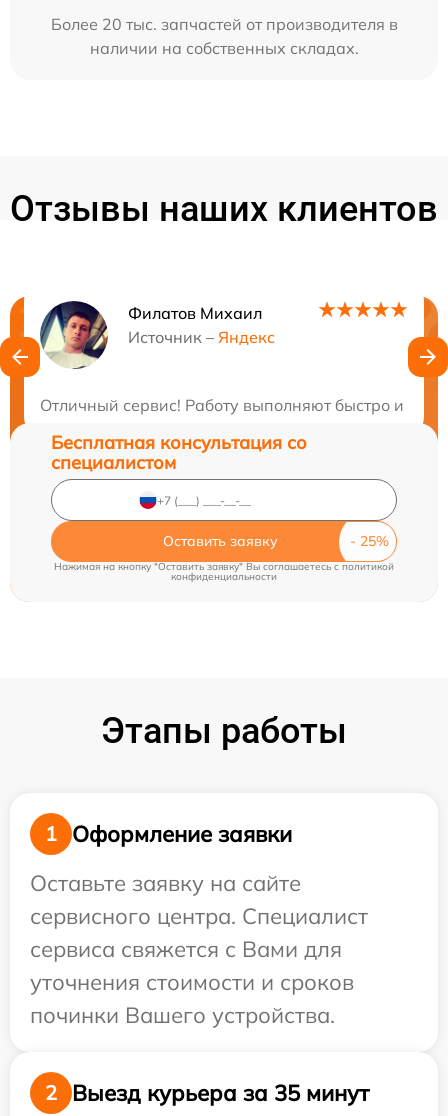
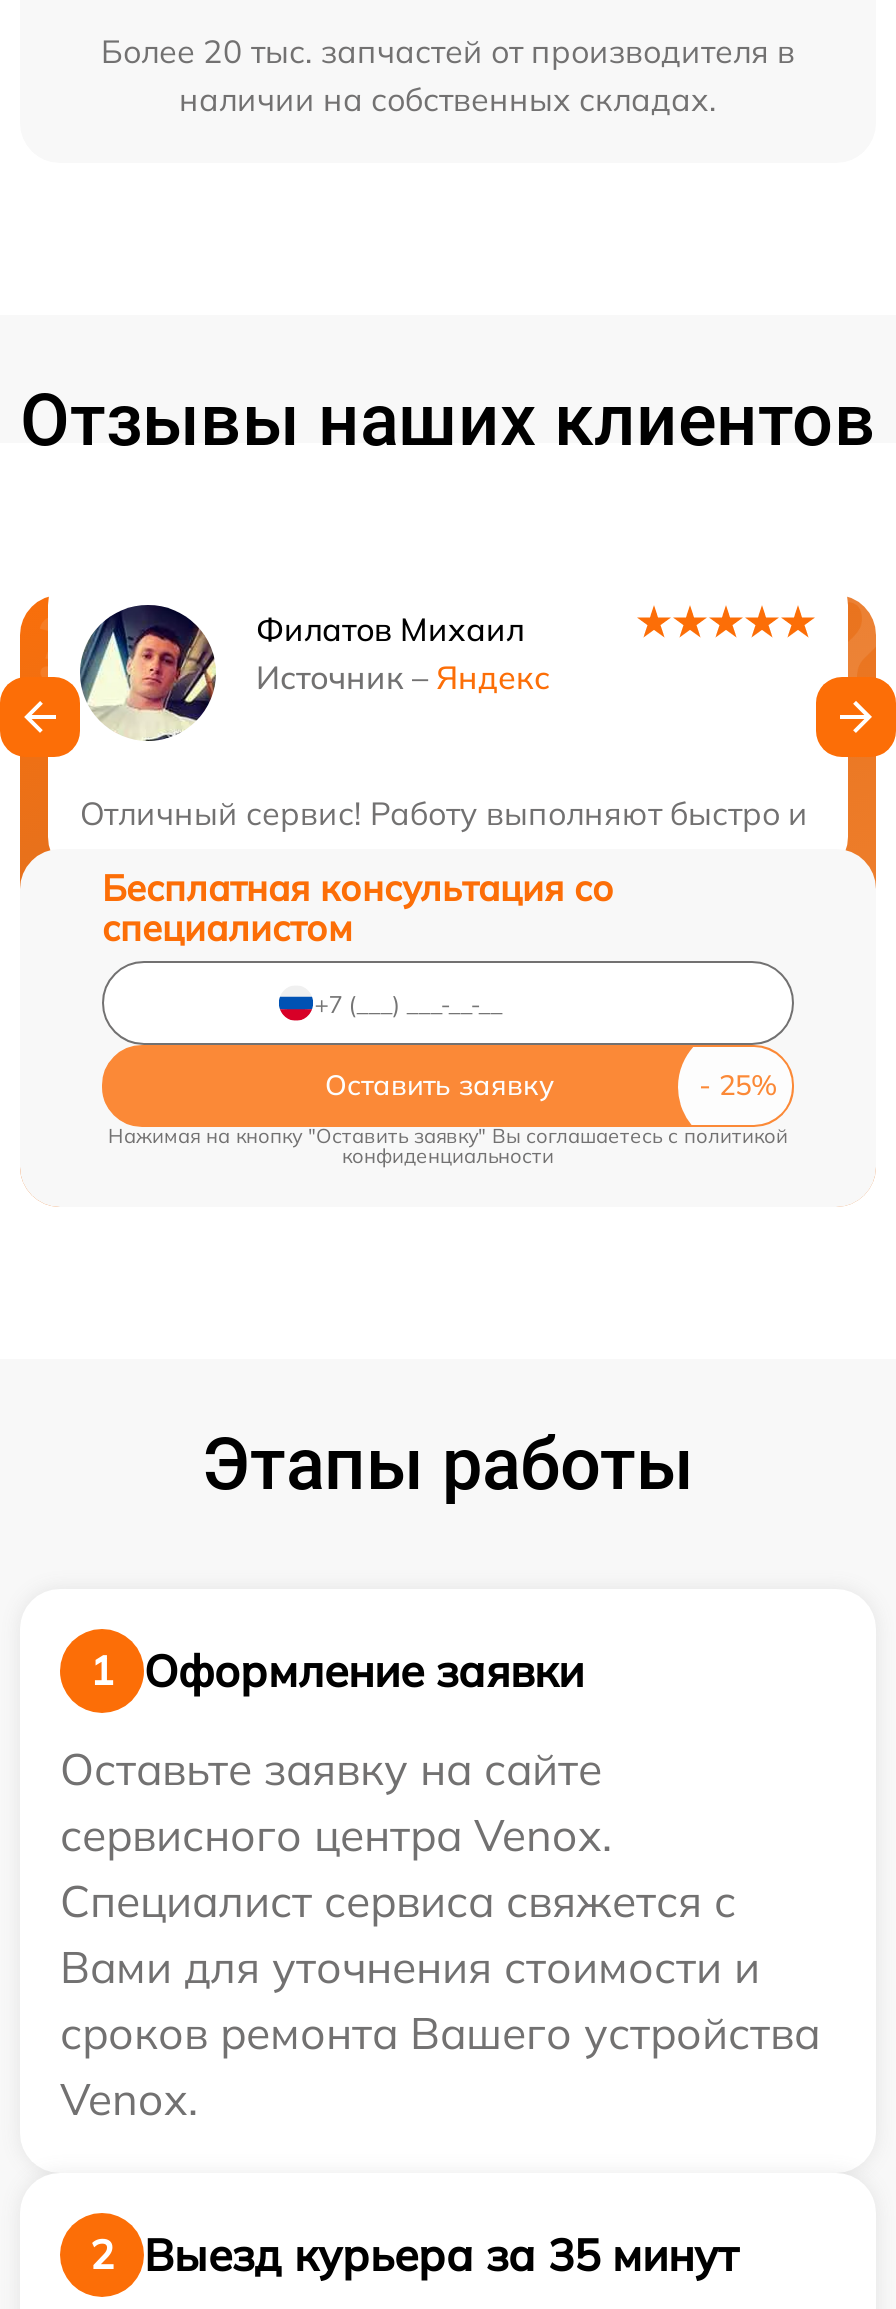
- сервисного центра. Специалист
- сервиса свяжется с Вами для
- уточнения стоимости и сроков
- починки Вашего устройства.
+ сервисного центра Venox.
+ Специалист сервиса свяжется с
+ Вами для уточнения стоимости и
+ сроков ремонта Вашего устройства
+ Venox.
